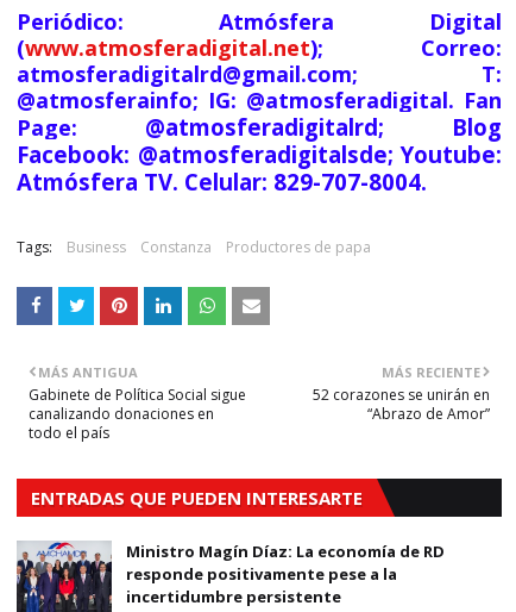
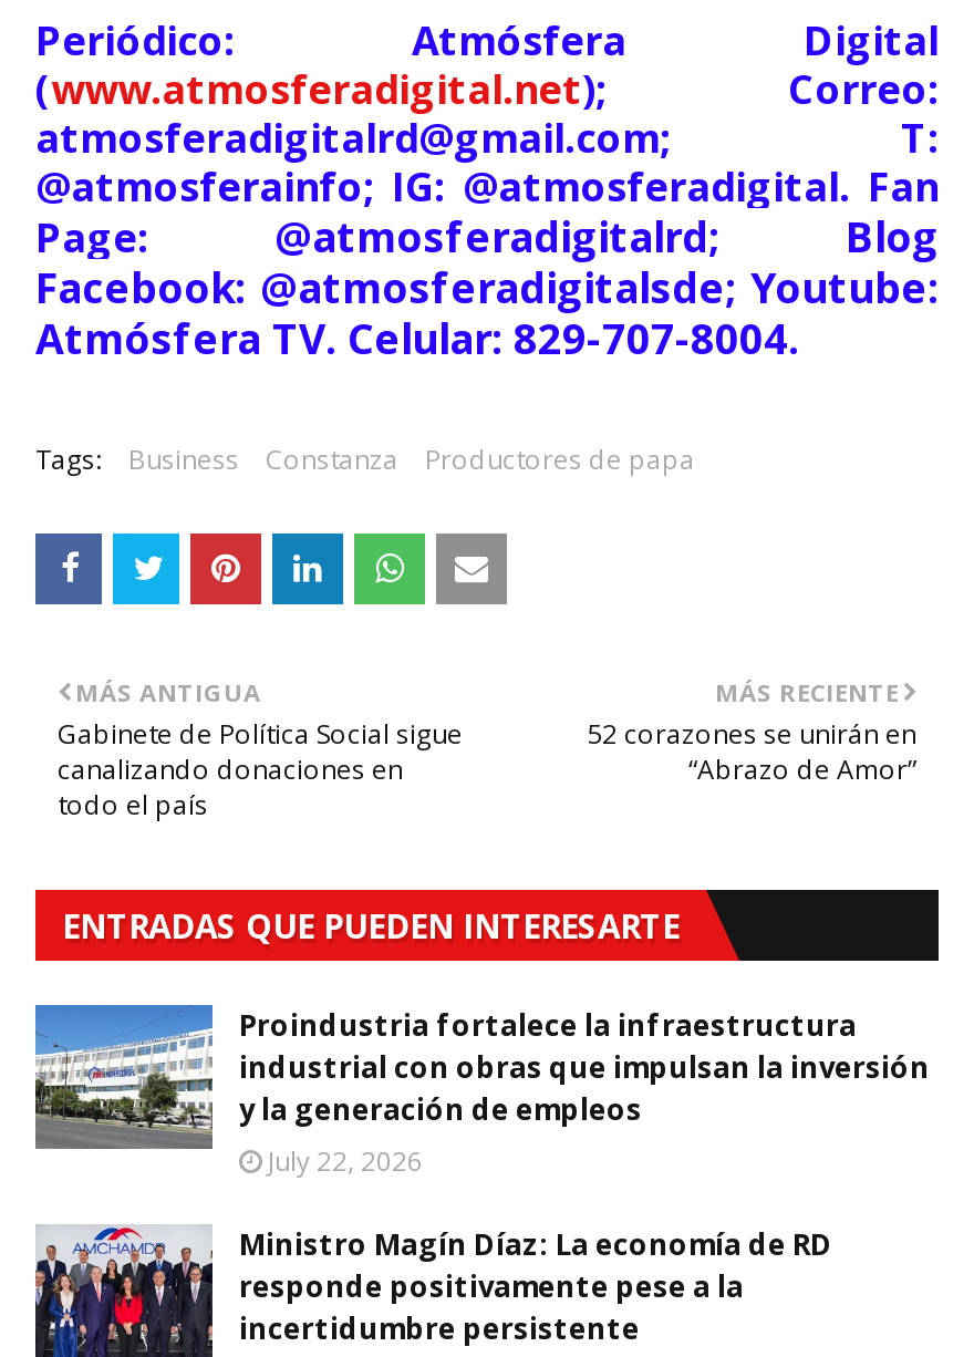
+ [image]
+ Proindustria fortalece la infraestructura
+ industrial con obras que impulsan la inversión
+ y la generación de empleos
+ July 22, 2026
